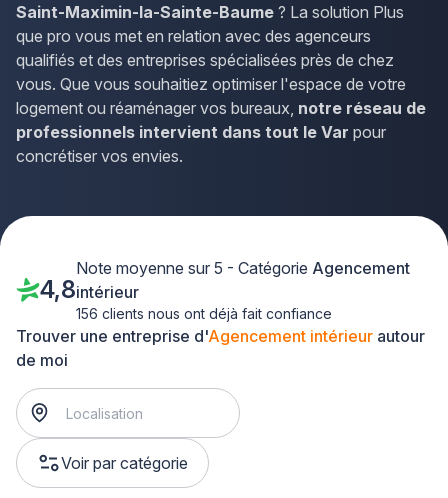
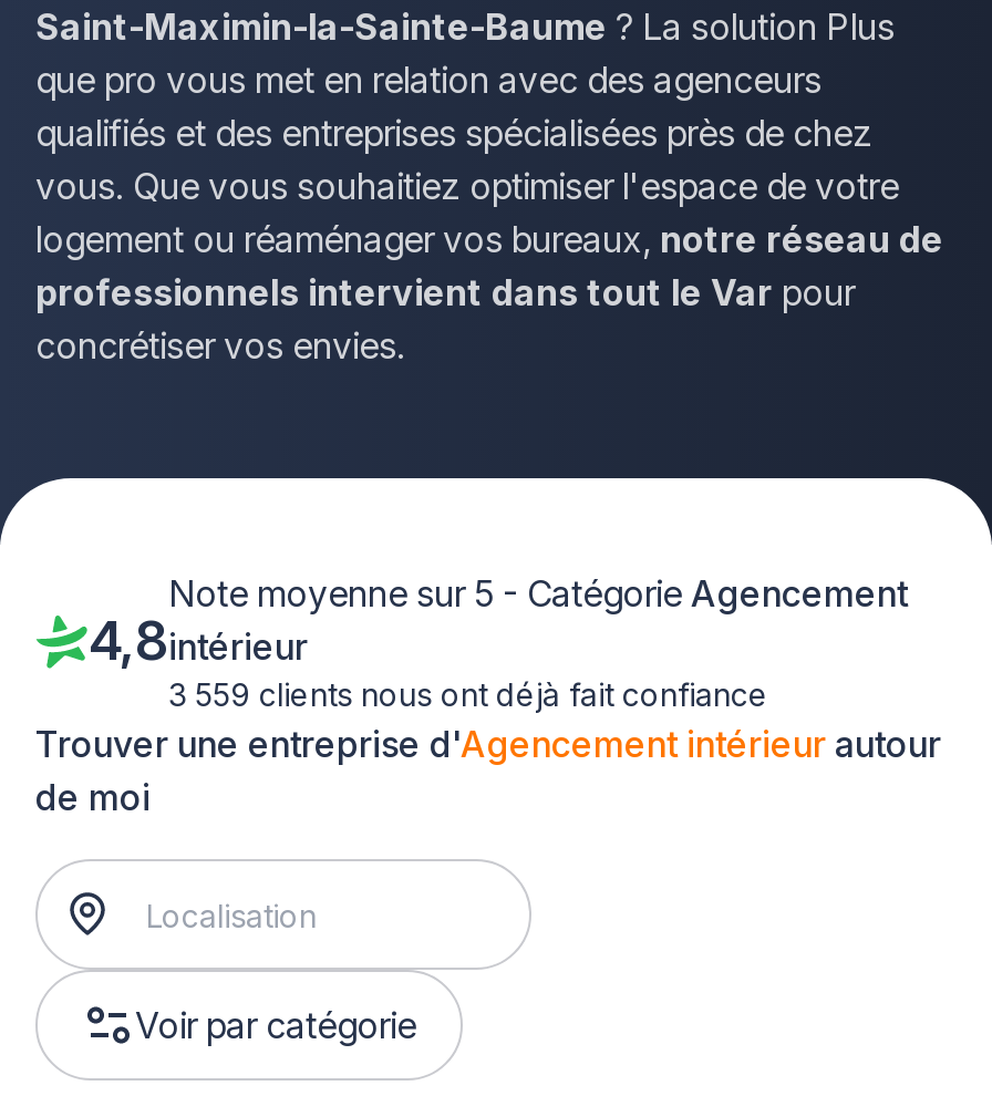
- 156 clients nous ont déjà fait confiance
+ 3 559 clients nous ont déjà fait confiance
